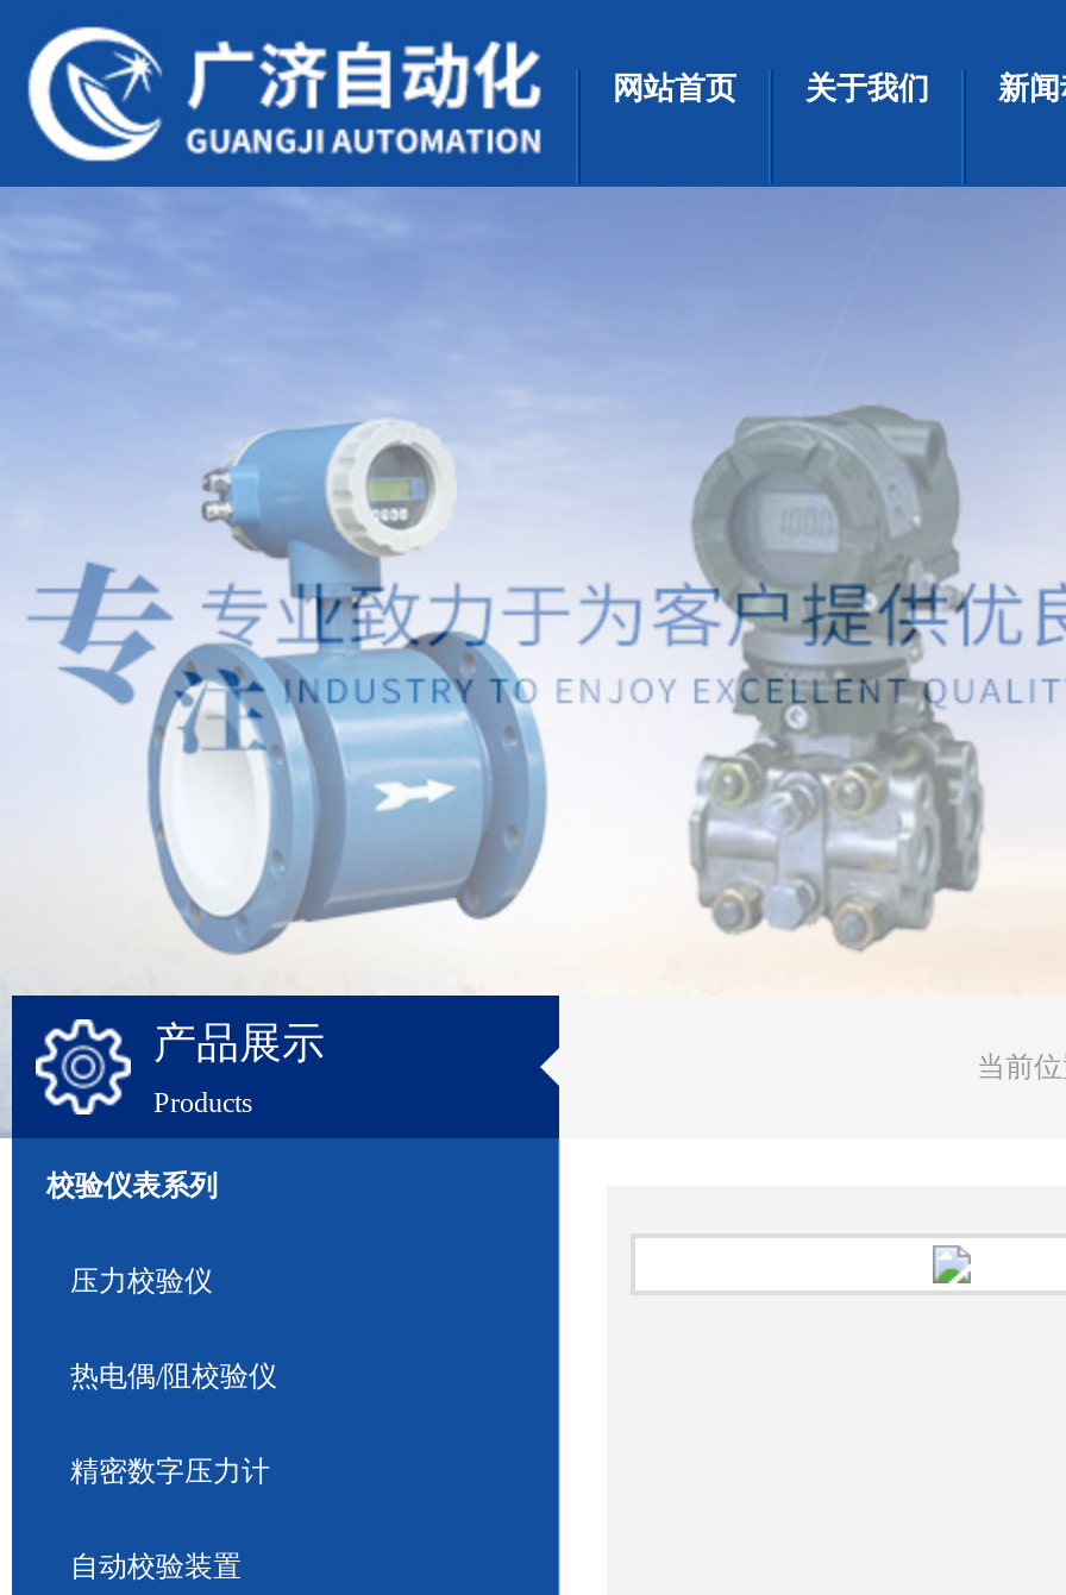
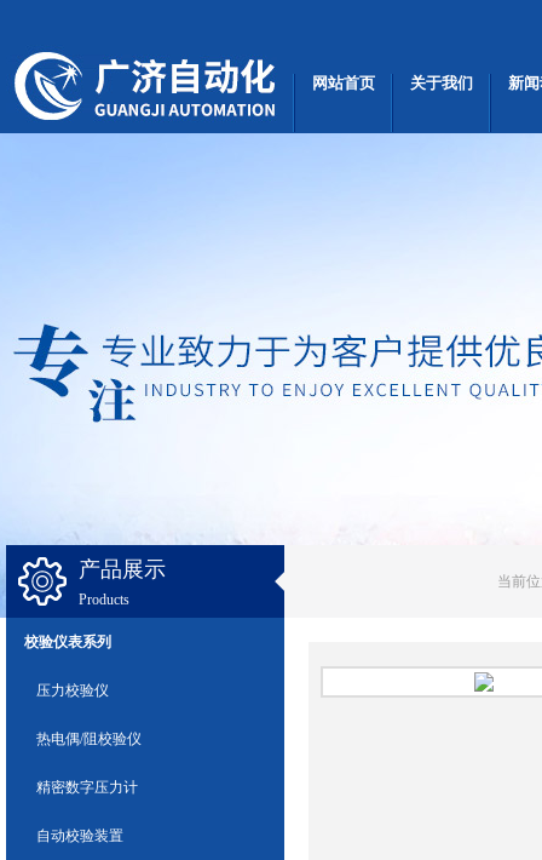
- [image]
+ [image]
